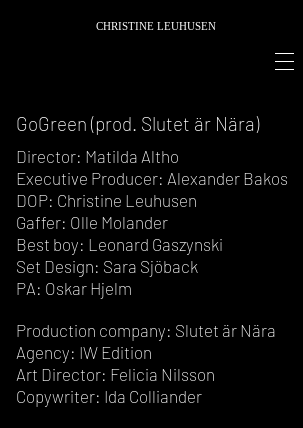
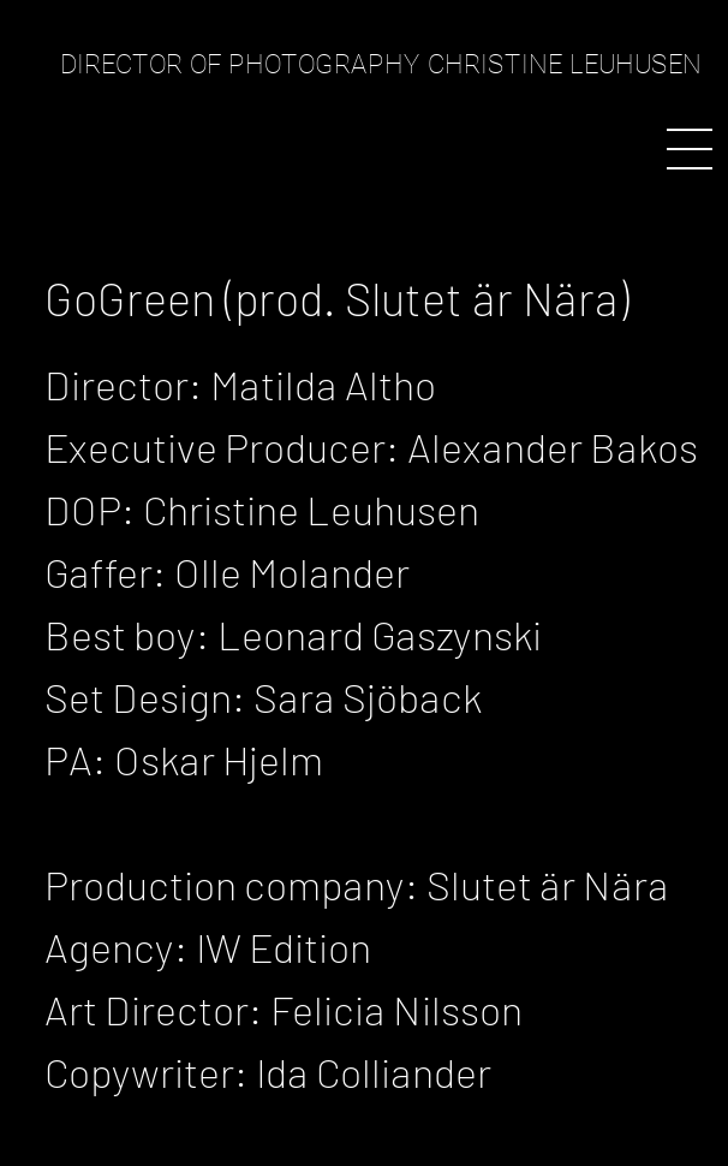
- CHRISTINE LEUHUSEN
+ DIRECTOR OF PHOTOGRAPHY CHRISTINE LEUHUSEN
